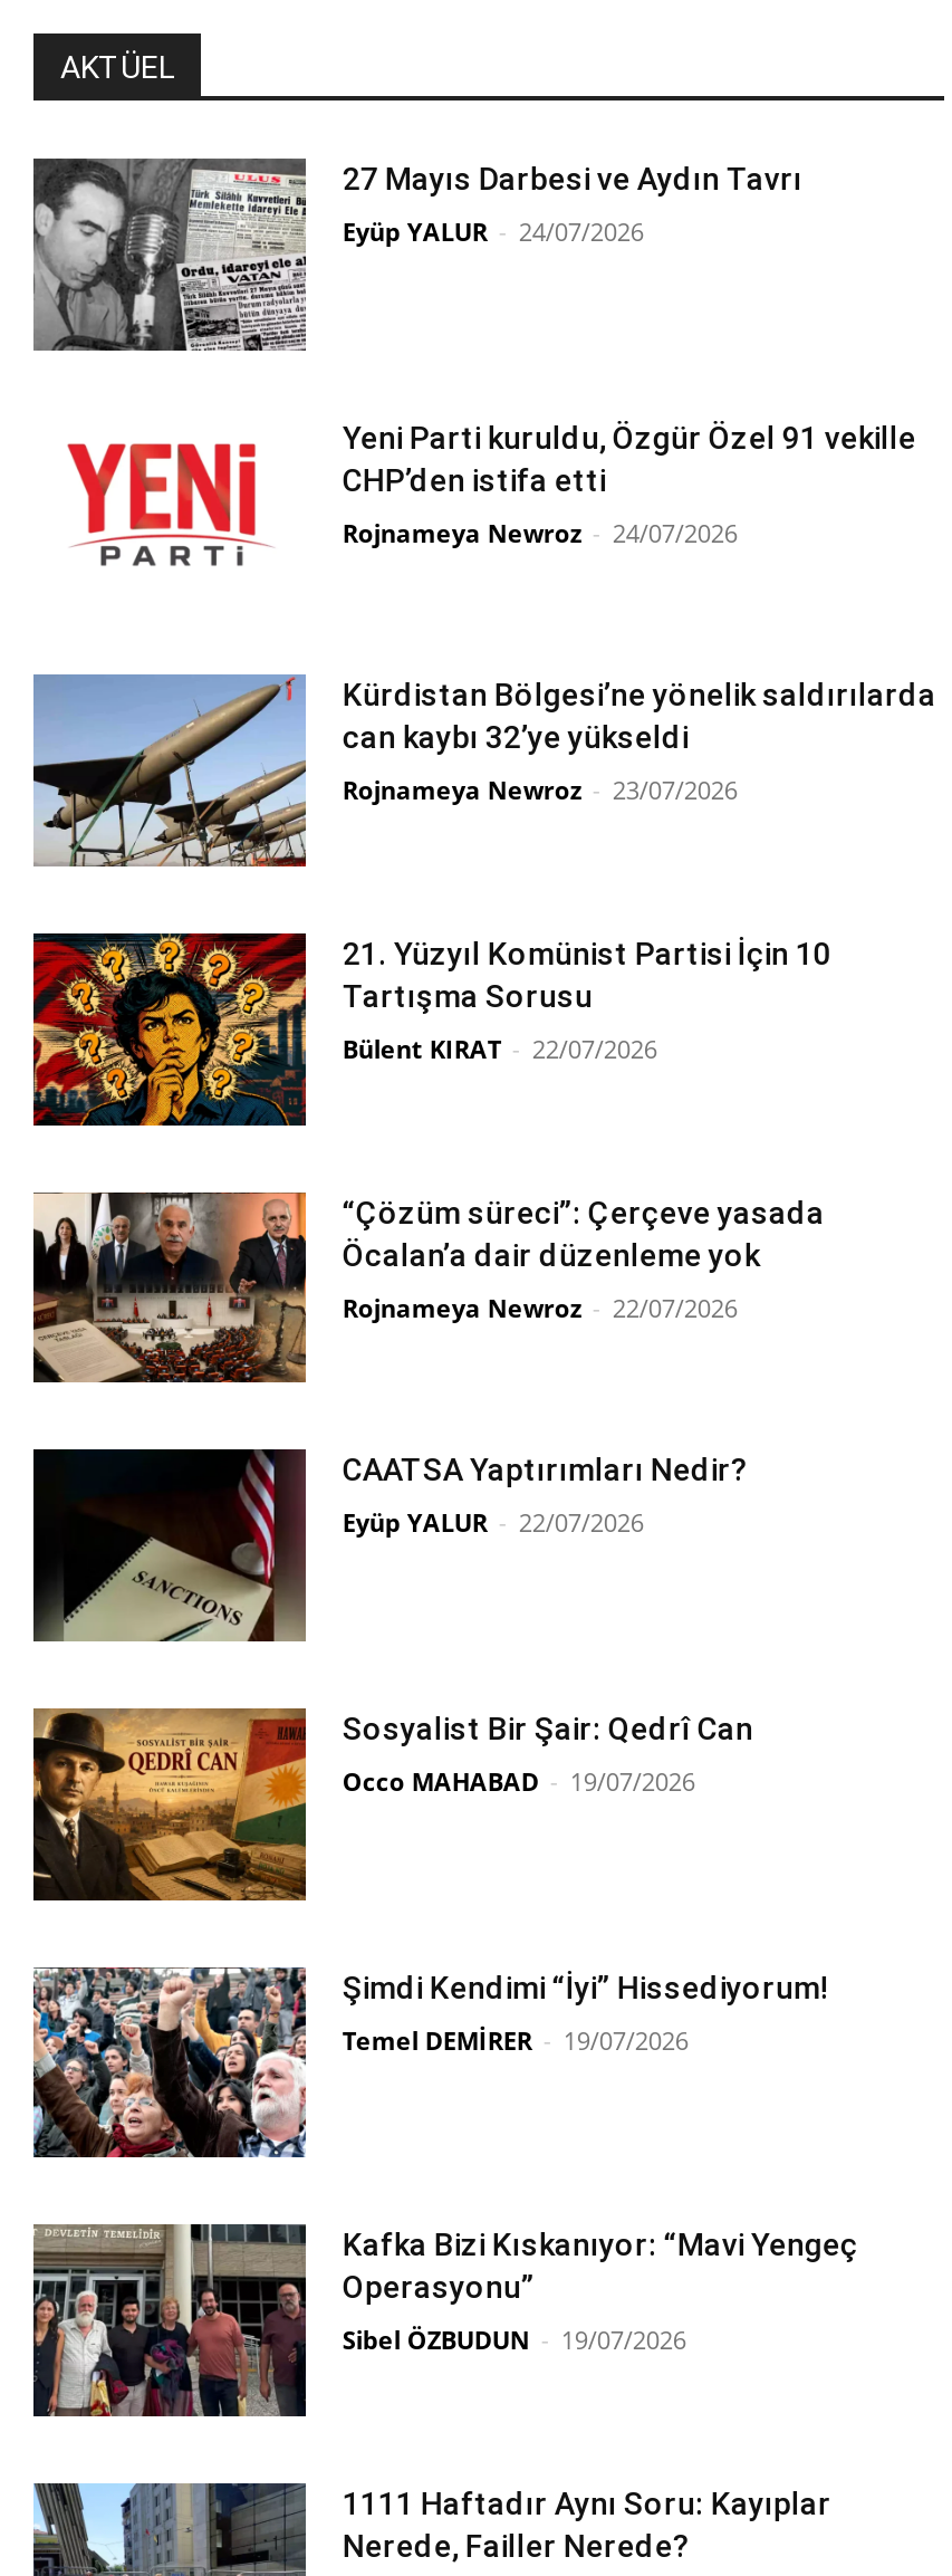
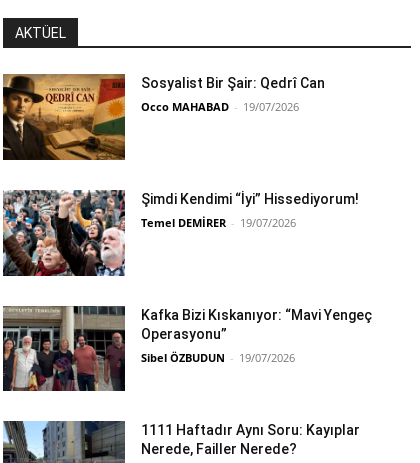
- [image]
- 27 Mayıs Darbesi ve Aydın Tavrı
- Eyüp YALUR - 24/07/2026

- [image]
- Yeni Parti kuruldu, Özgür Özel 91 vekille
- CHP’den istifa etti
- Rojnameya Newroz - 24/07/2026

- [image]
- Kürdistan Bölgesi’ne yönelik saldırılarda
- can kaybı 32’ye yükseldi
- Rojnameya Newroz - 23/07/2026

- [image]
- 21. Yüzyıl Komünist Partisi İçin 10
- Tartışma Sorusu
- Bülent KIRAT - 22/07/2026

- [image]
- “Çözüm süreci”: Çerçeve yasada
- Öcalan’a dair düzenleme yok
- Rojnameya Newroz - 22/07/2026

- [image]
- CAATSA Yaptırımları Nedir?
- Eyüp YALUR - 22/07/2026
